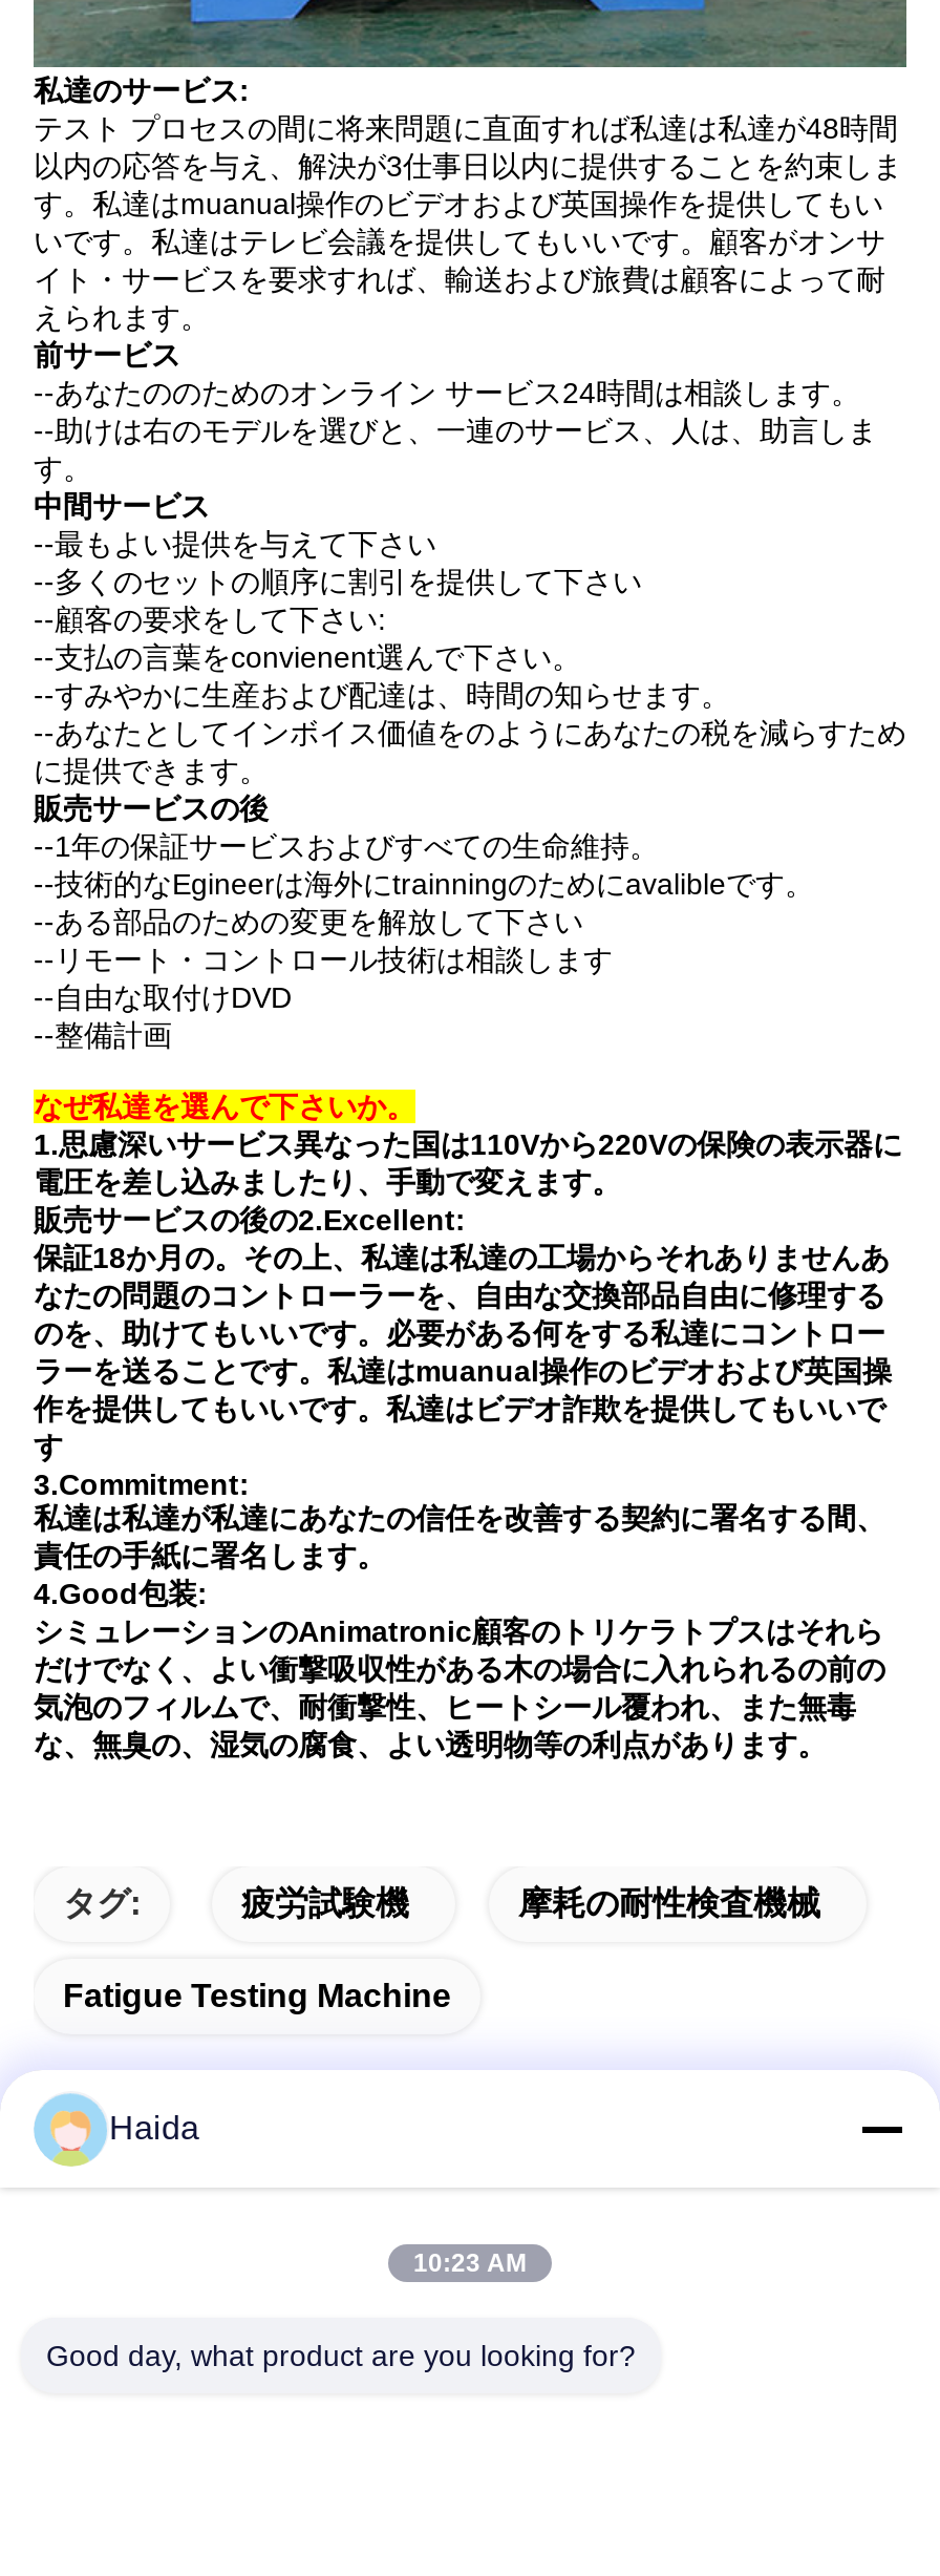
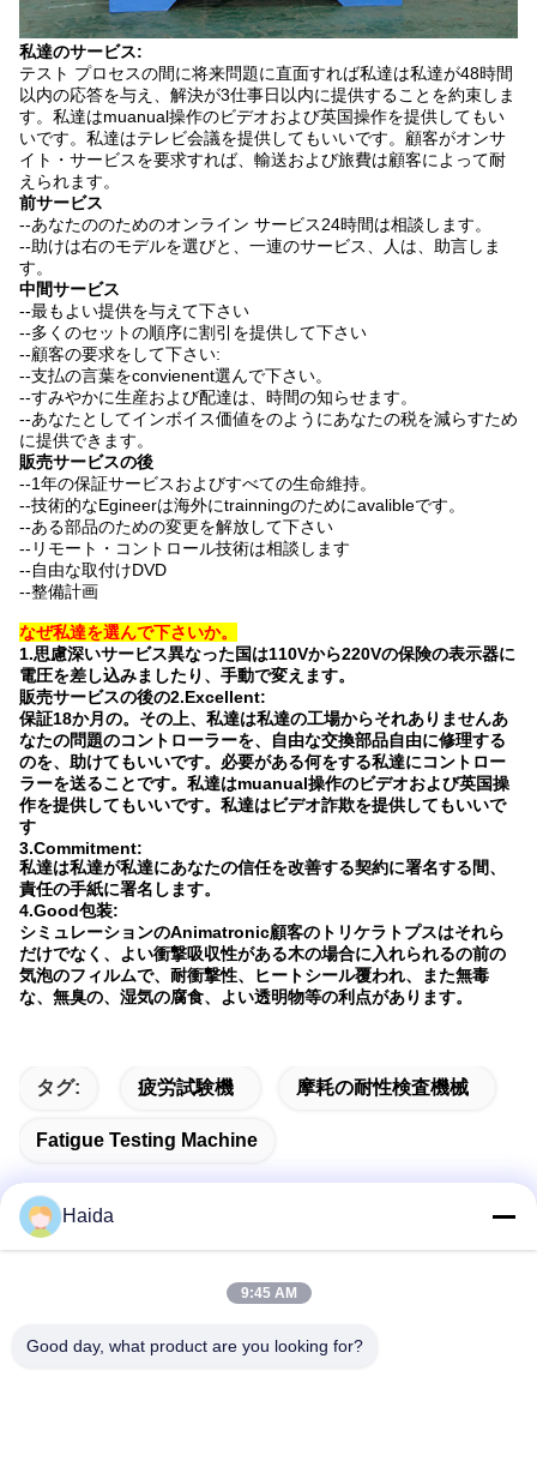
- 10:23 AM
+ 9:45 AM
